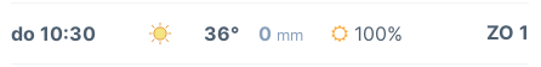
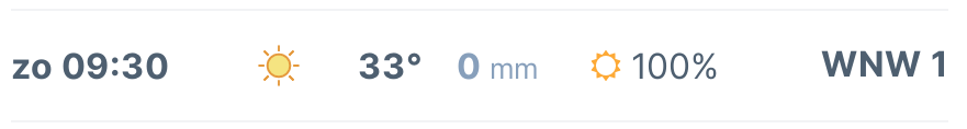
- do 10:30
- 36°
+ zo 09:30
+ 33°

- ZO 1
+ WNW 1
